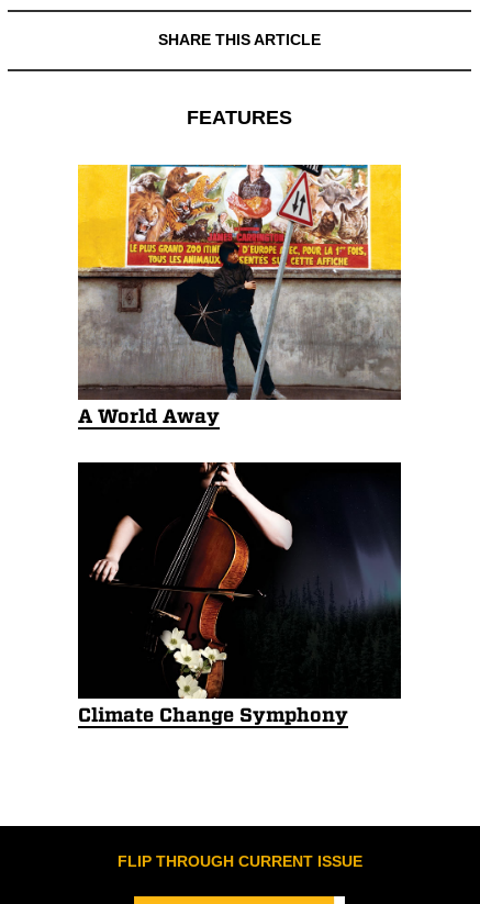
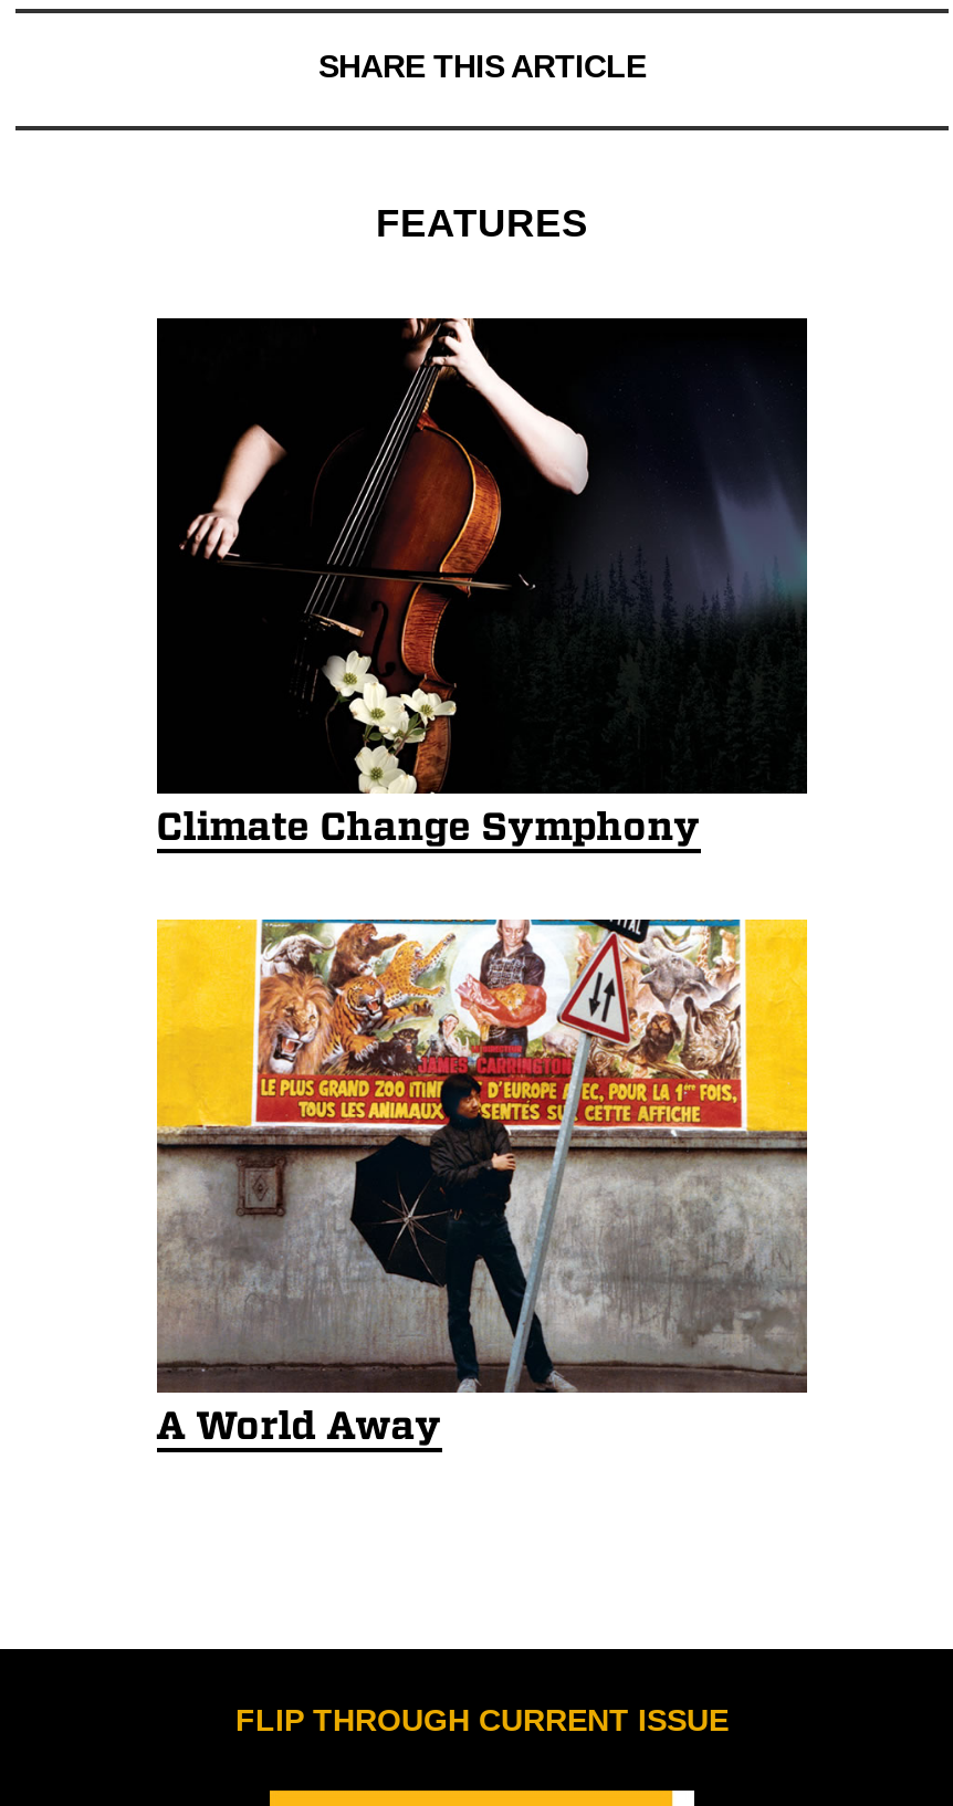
moved down: [image] | A World Away

moved up: [image] | Climate Change Symphony
